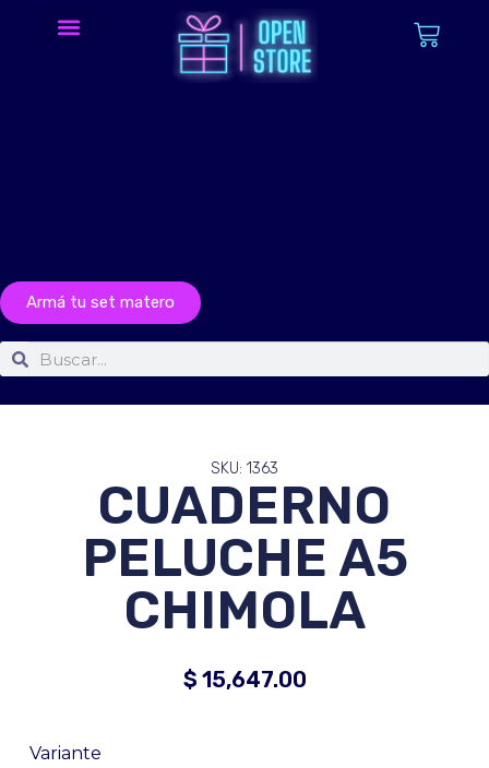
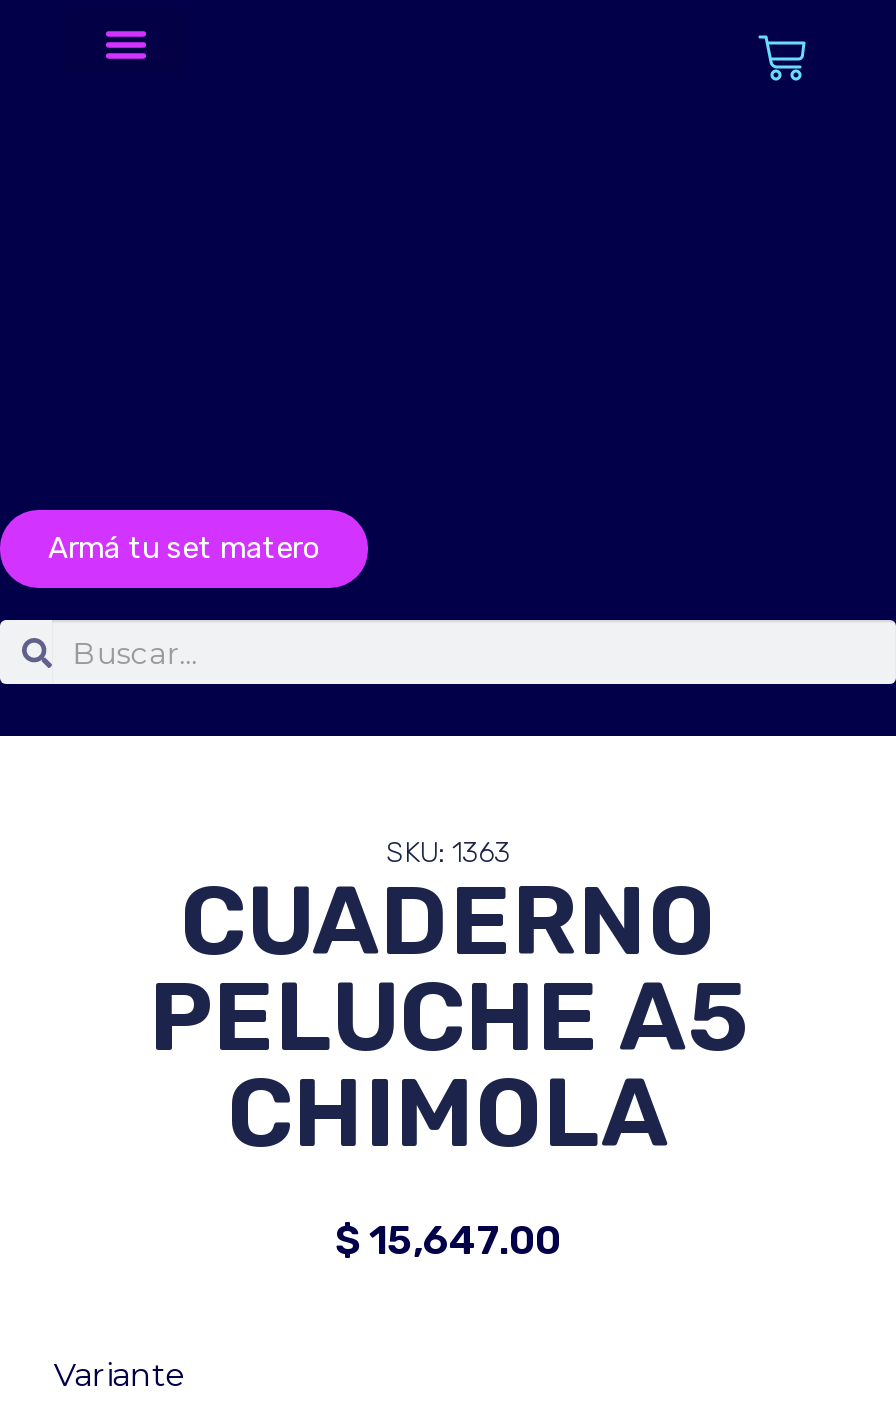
- [image]
